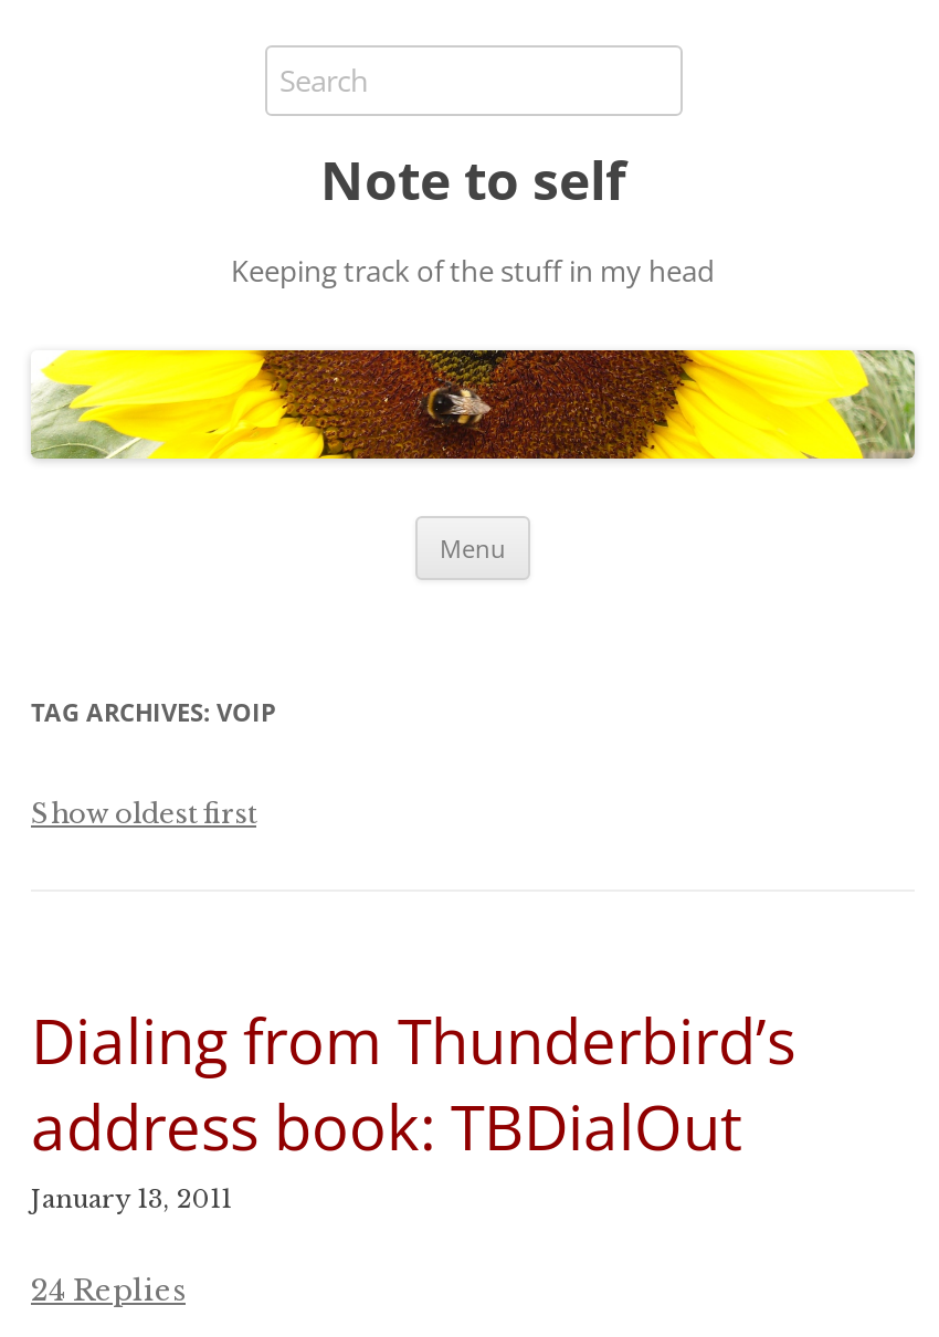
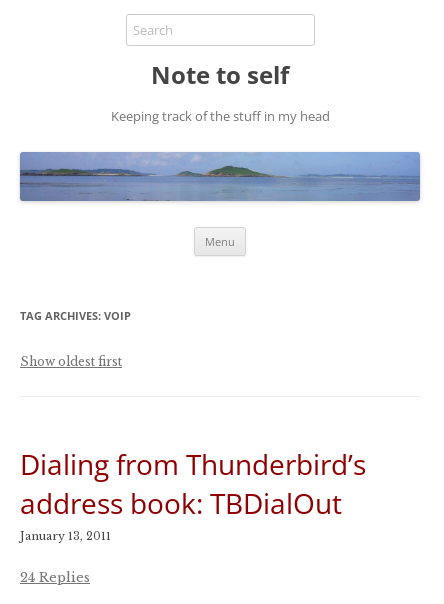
- [image]
+ [image]
